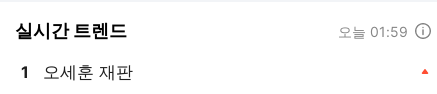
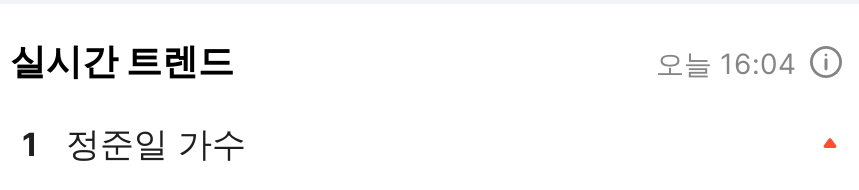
- 오늘 01:59
+ 오늘 16:04

- 오세훈 재판
+ 정준일 가수
